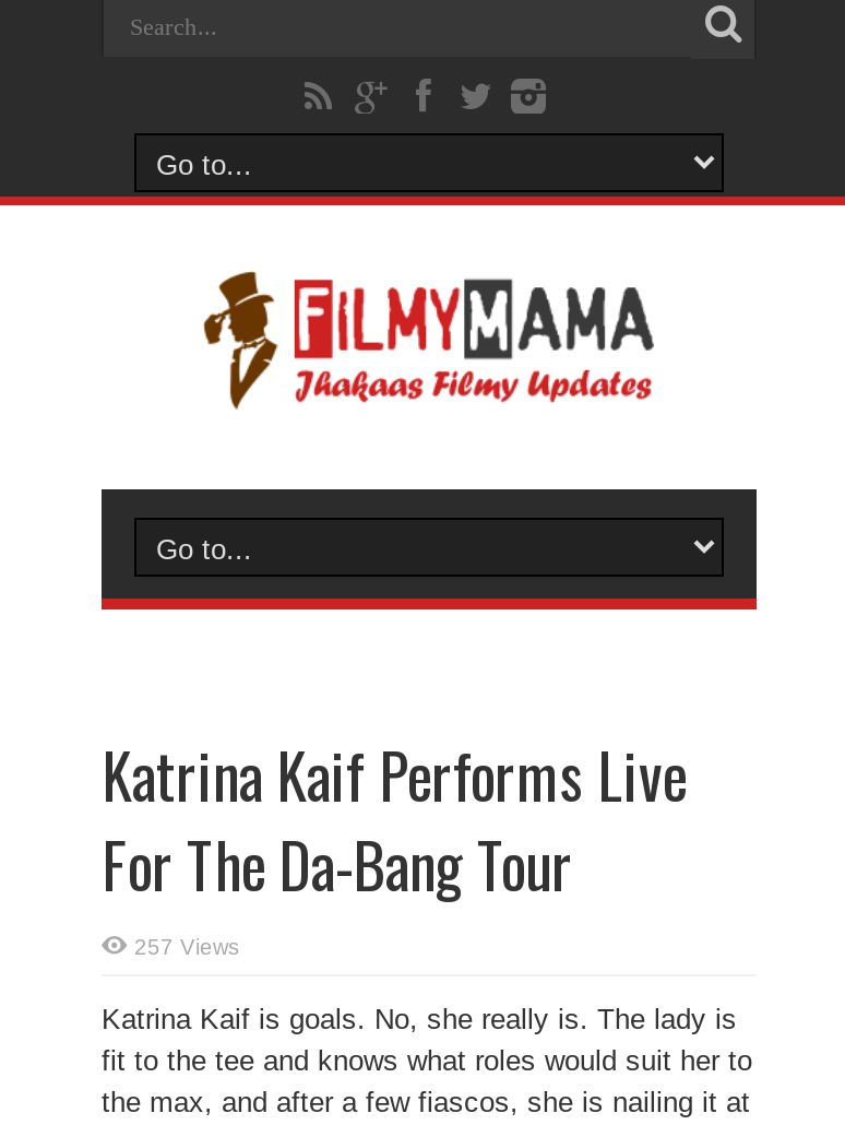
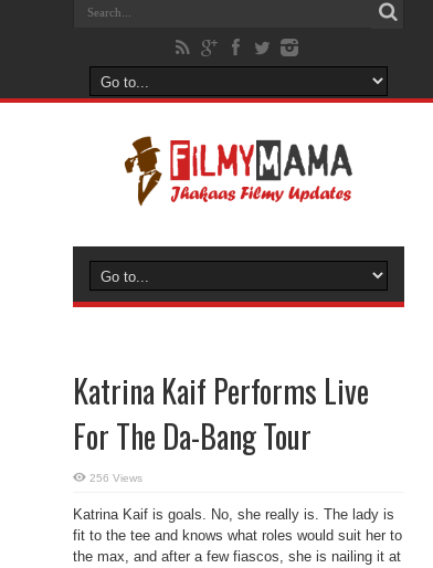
- 257 Views
+ 256 Views
